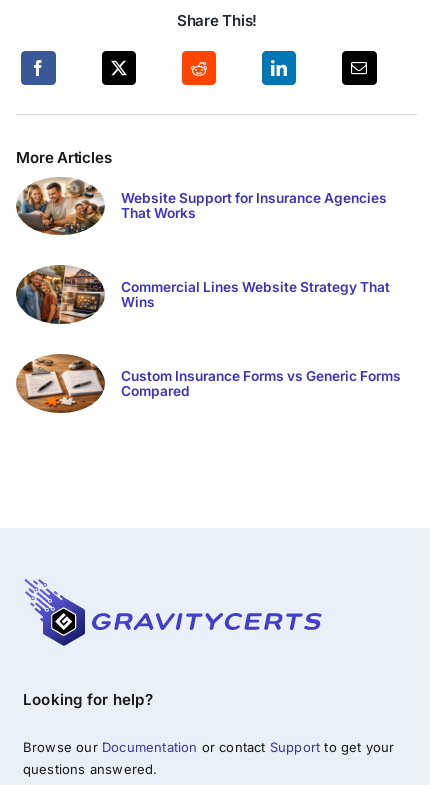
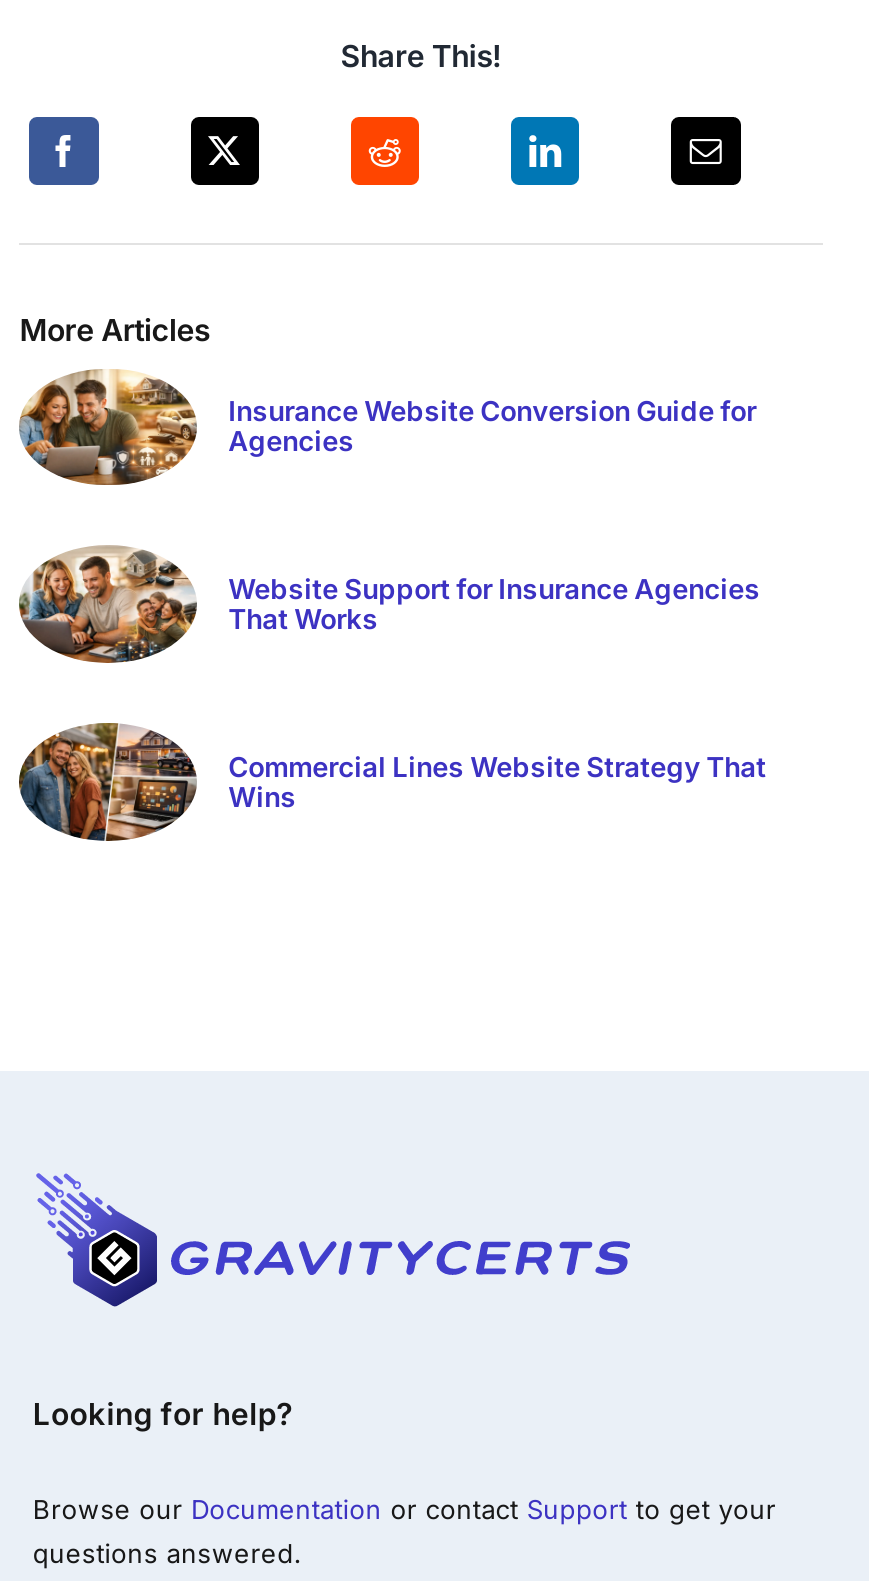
+ [image]
+ Insurance Website Conversion Guide for
+ Agencies

moved down: [image] | Website Support for Insurance Agencies | That Works | Commercial Lines Website Strategy That | Wins

- [image]
- Custom Insurance Forms vs Generic Forms
- Compared
